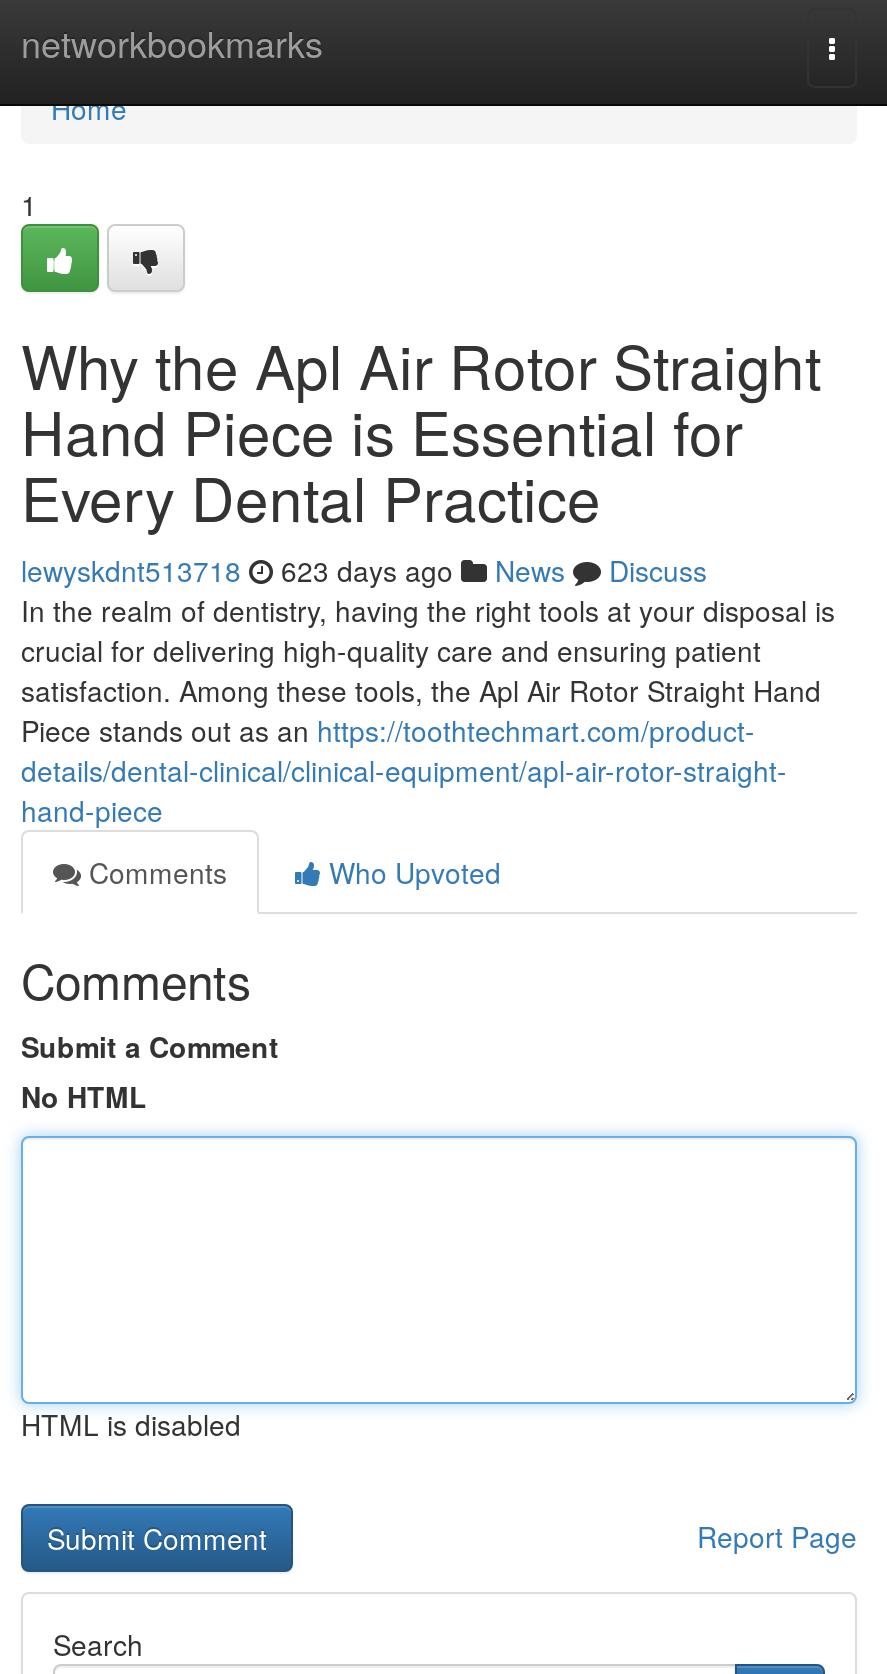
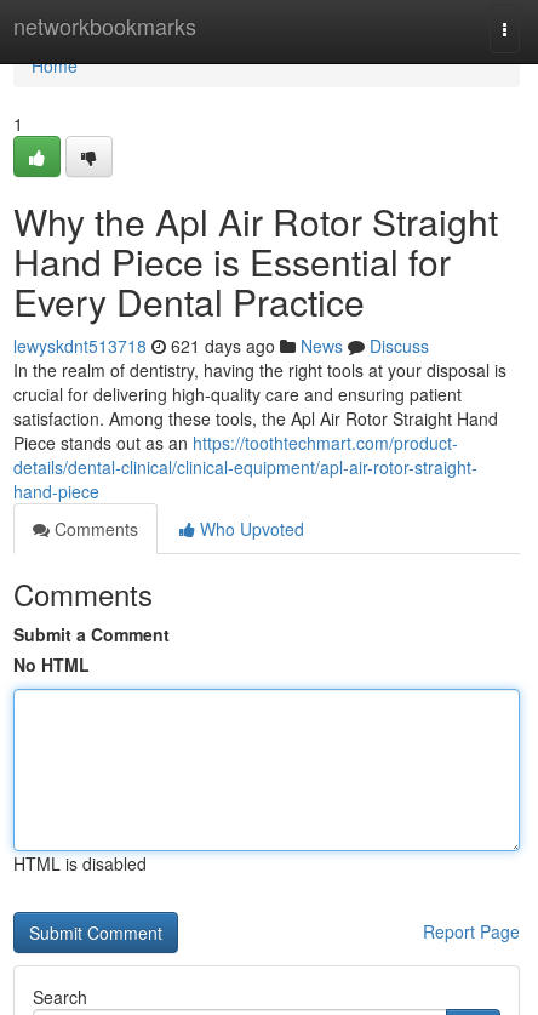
- lewyskdnt513718 623 days ago News Discuss
+ lewyskdnt513718 621 days ago News Discuss
